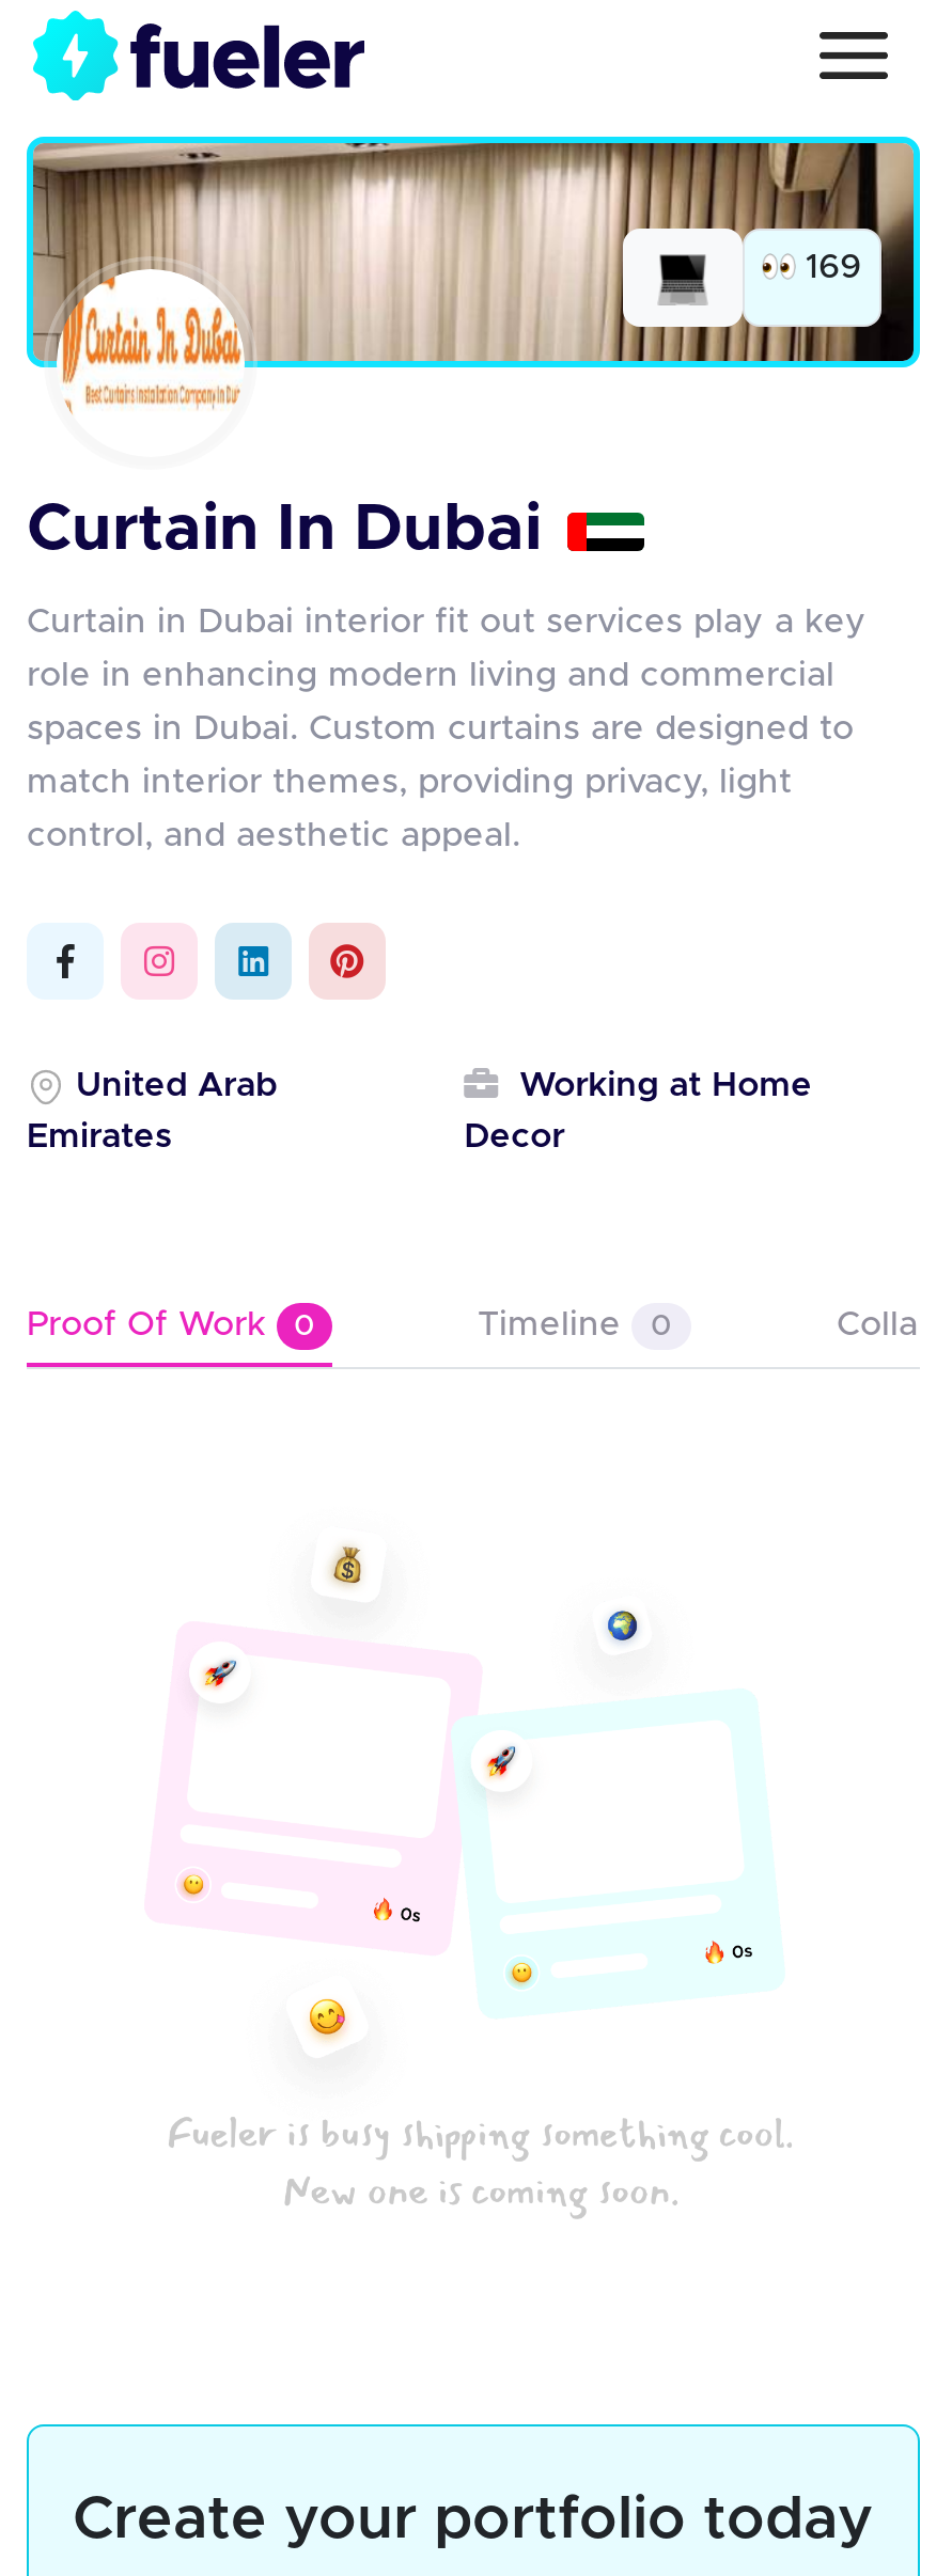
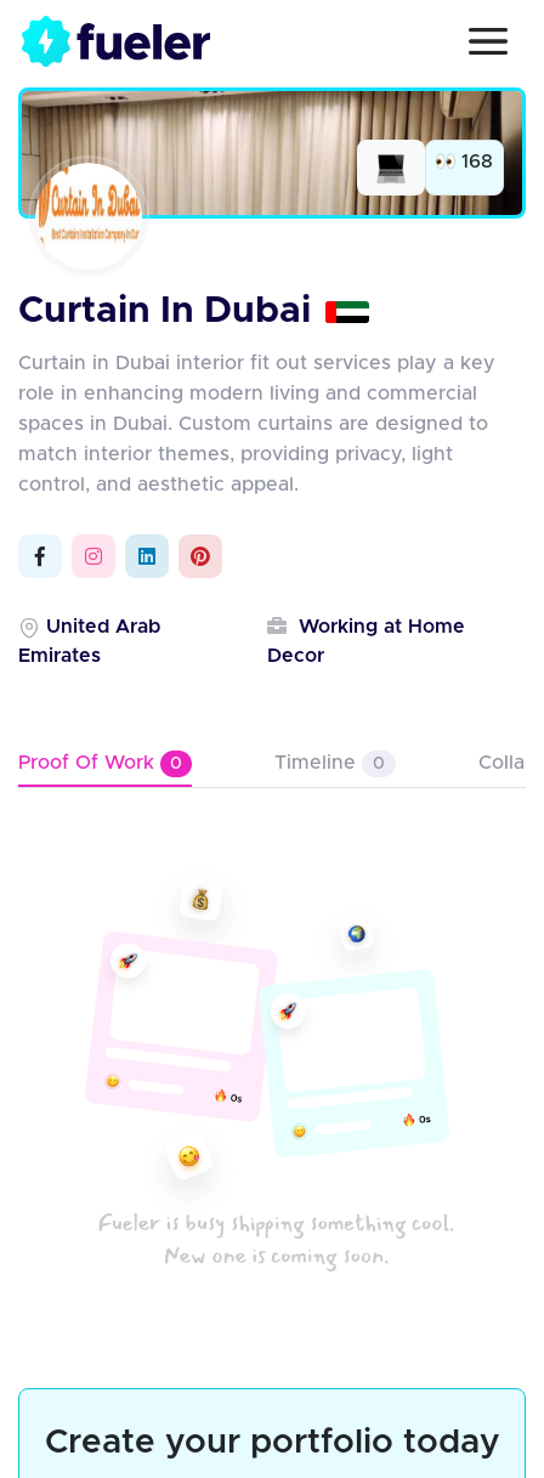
- 169
+ 168
